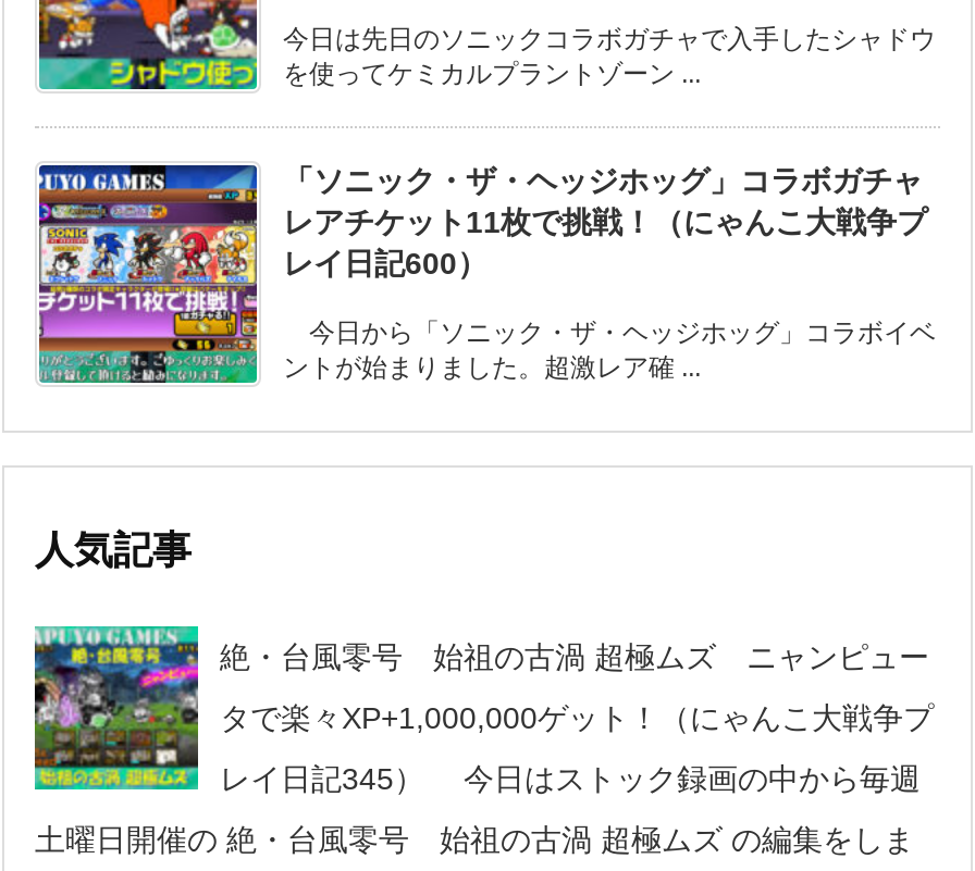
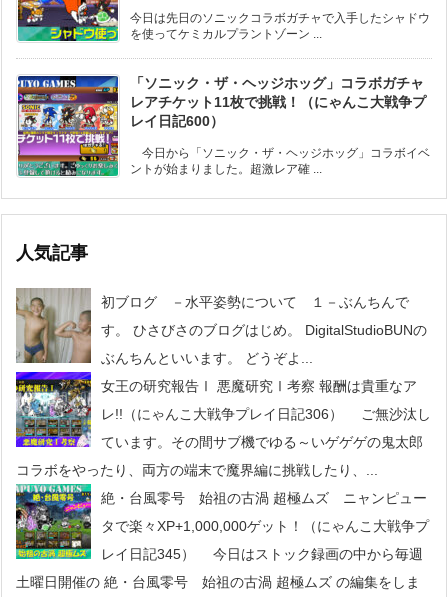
+ [image]

+ [image]
+ 初ブログ －水平姿勢について １－ぶんちんで
+ す。 ひさびさのブログはじめ。 DigitalStudioBUNの
+ ぶんちんといいます。 どうぞよ...
+ 女王の研究報告Ⅰ 悪魔研究Ⅰ考察 報酬は貴重なア
+ レ!!（にゃんこ大戦争プレイ日記306）ご無沙汰し
+ ています。その間サブ機でゆる～いゲゲゲの鬼太郎
+ コラボをやったり、両方の端末で魔界編に挑戦したり、...
